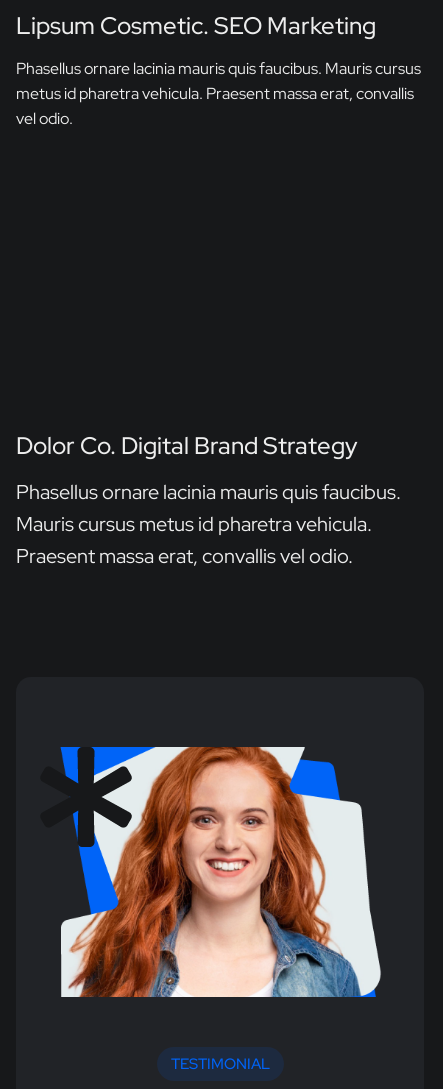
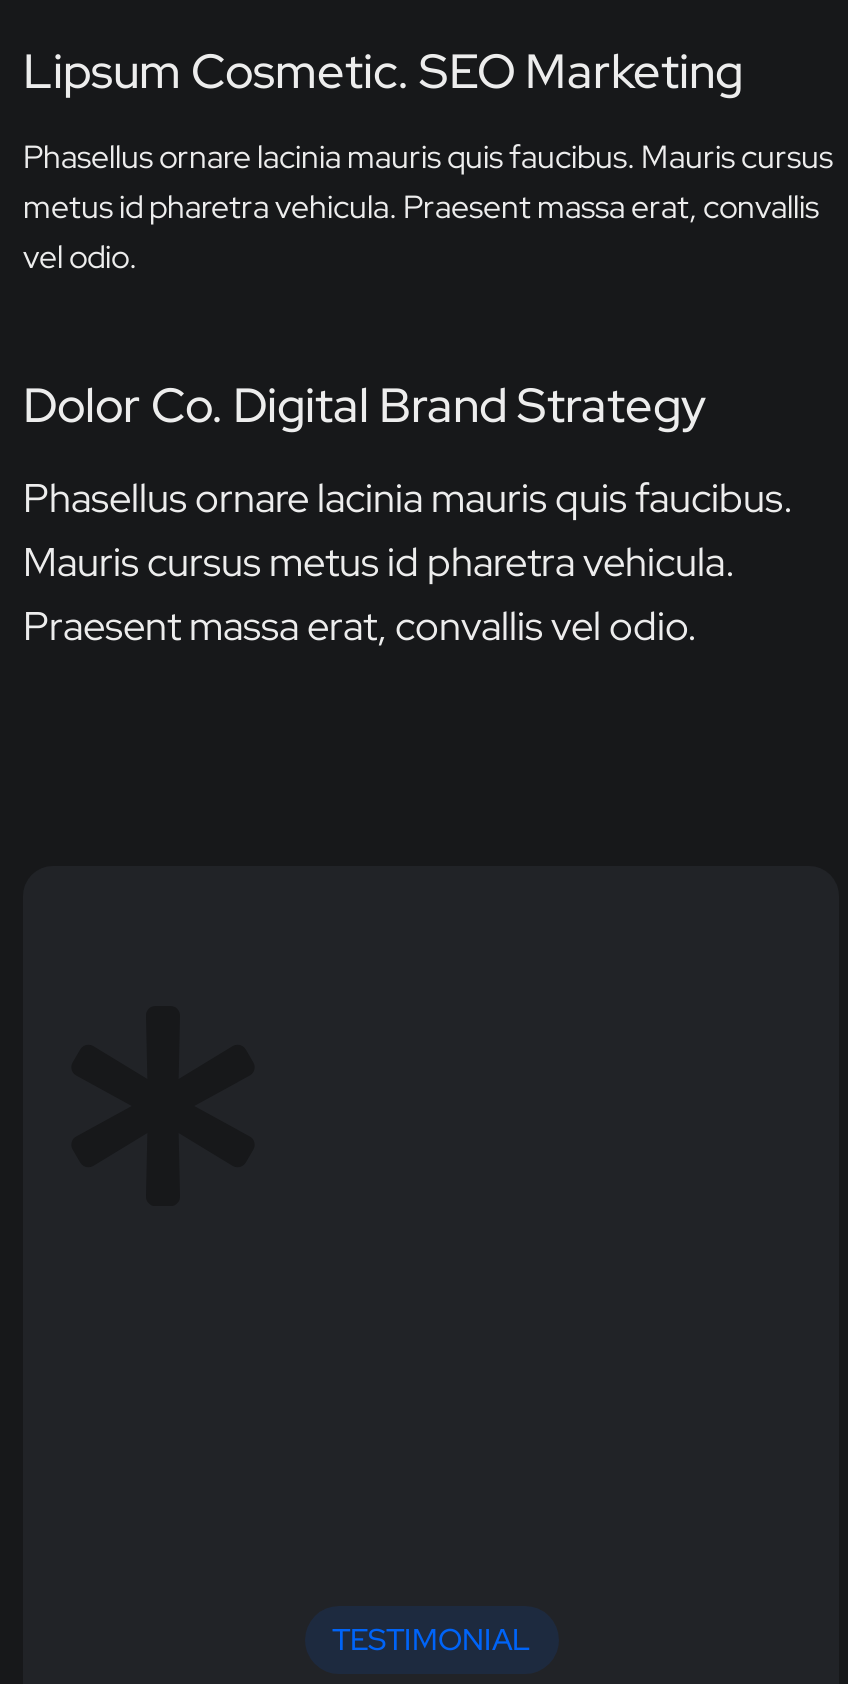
- [image]
